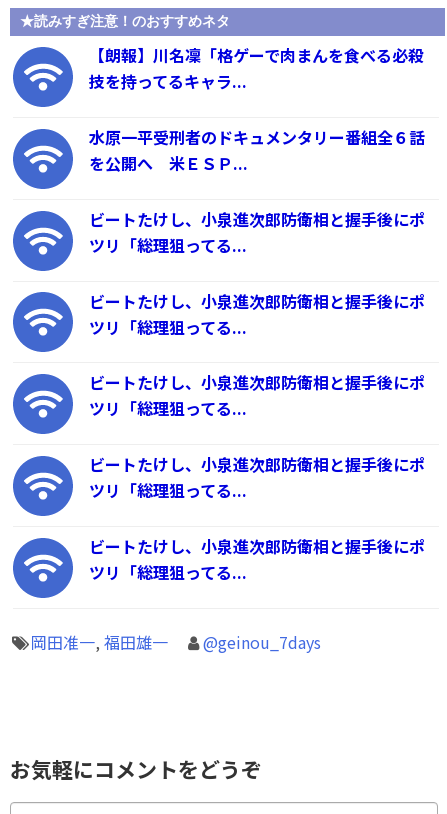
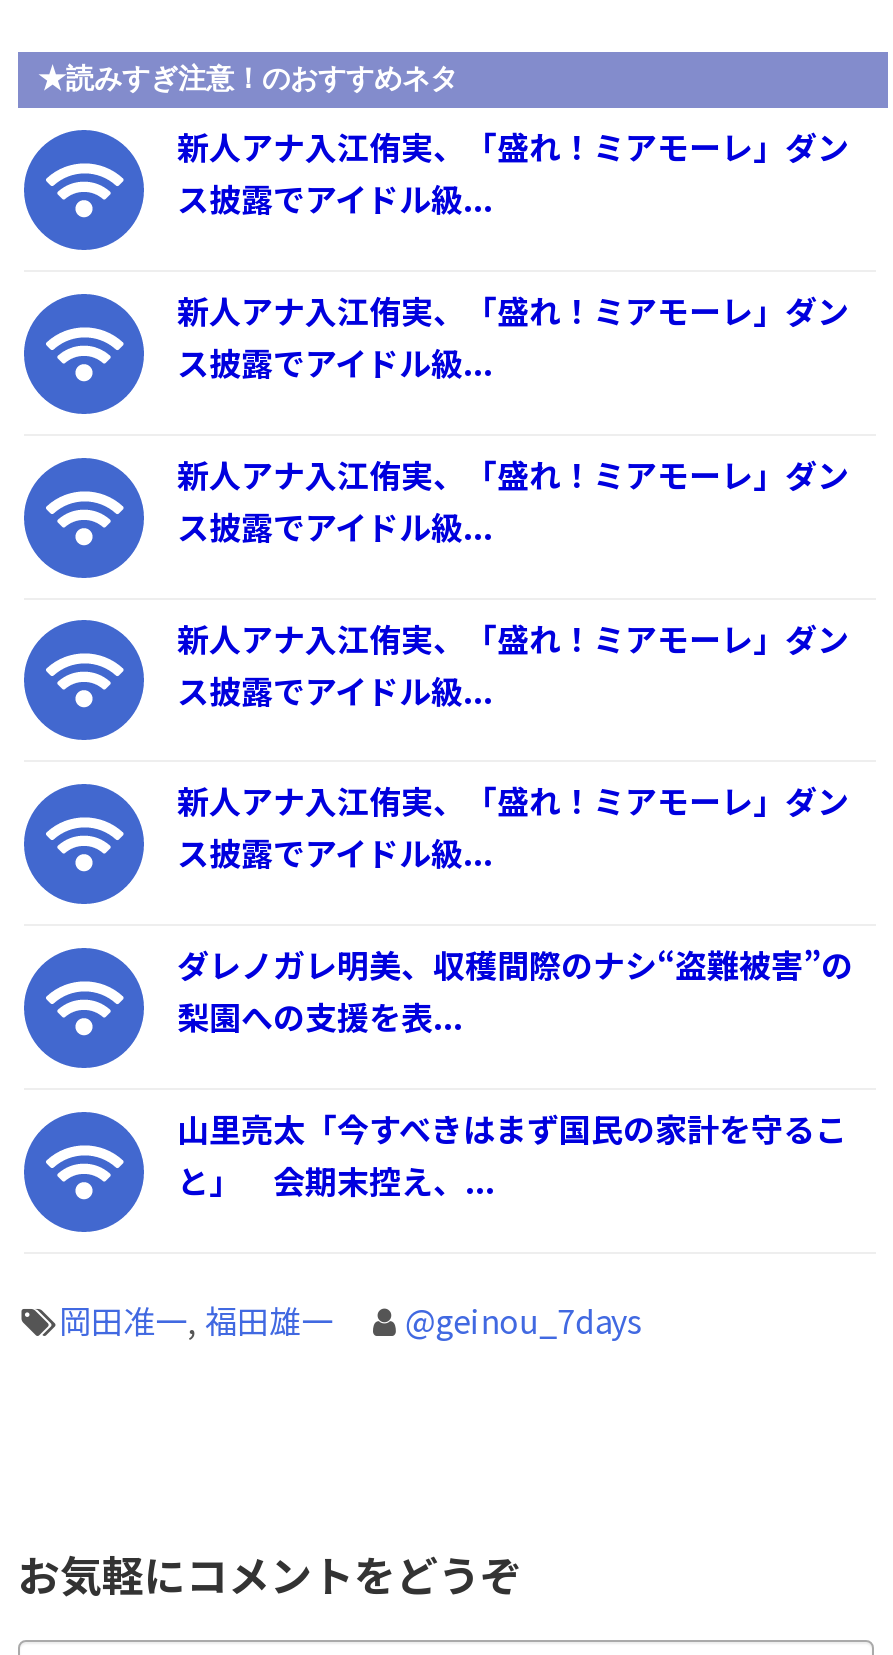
- 【朗報】川名凜「格ゲーで肉まんを食べる必殺
- 技を持ってるキャラ...
+ 新人アナ入江侑実、「盛れ！ミアモーレ」ダン
+ ス披露でアイドル級...

- 水原一平受刑者のドキュメンタリー番組全６話
- を公開へ 米ＥＳＰ...
+ 新人アナ入江侑実、「盛れ！ミアモーレ」ダン
+ ス披露でアイドル級...

- ビートたけし、小泉進次郎防衛相と握手後にポ
- ツリ「総理狙ってる...
+ 新人アナ入江侑実、「盛れ！ミアモーレ」ダン
+ ス披露でアイドル級...

- ビートたけし、小泉進次郎防衛相と握手後にポ
- ツリ「総理狙ってる...
+ 新人アナ入江侑実、「盛れ！ミアモーレ」ダン
+ ス披露でアイドル級...

- ビートたけし、小泉進次郎防衛相と握手後にポ
- ツリ「総理狙ってる...
+ 新人アナ入江侑実、「盛れ！ミアモーレ」ダン
+ ス披露でアイドル級...

- ビートたけし、小泉進次郎防衛相と握手後にポ
- ツリ「総理狙ってる...
+ ダレノガレ明美、収穫間際のナシ“盗難被害”の
+ 梨園への支援を表...

- ビートたけし、小泉進次郎防衛相と握手後にポ
- ツリ「総理狙ってる...
+ 山里亮太「今すべきはまず国民の家計を守るこ
+ と」 会期末控え、...
